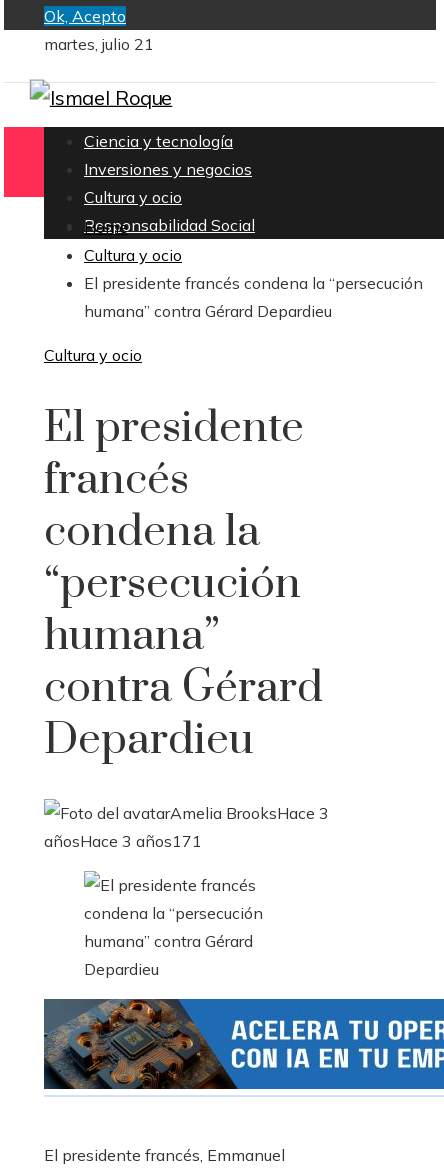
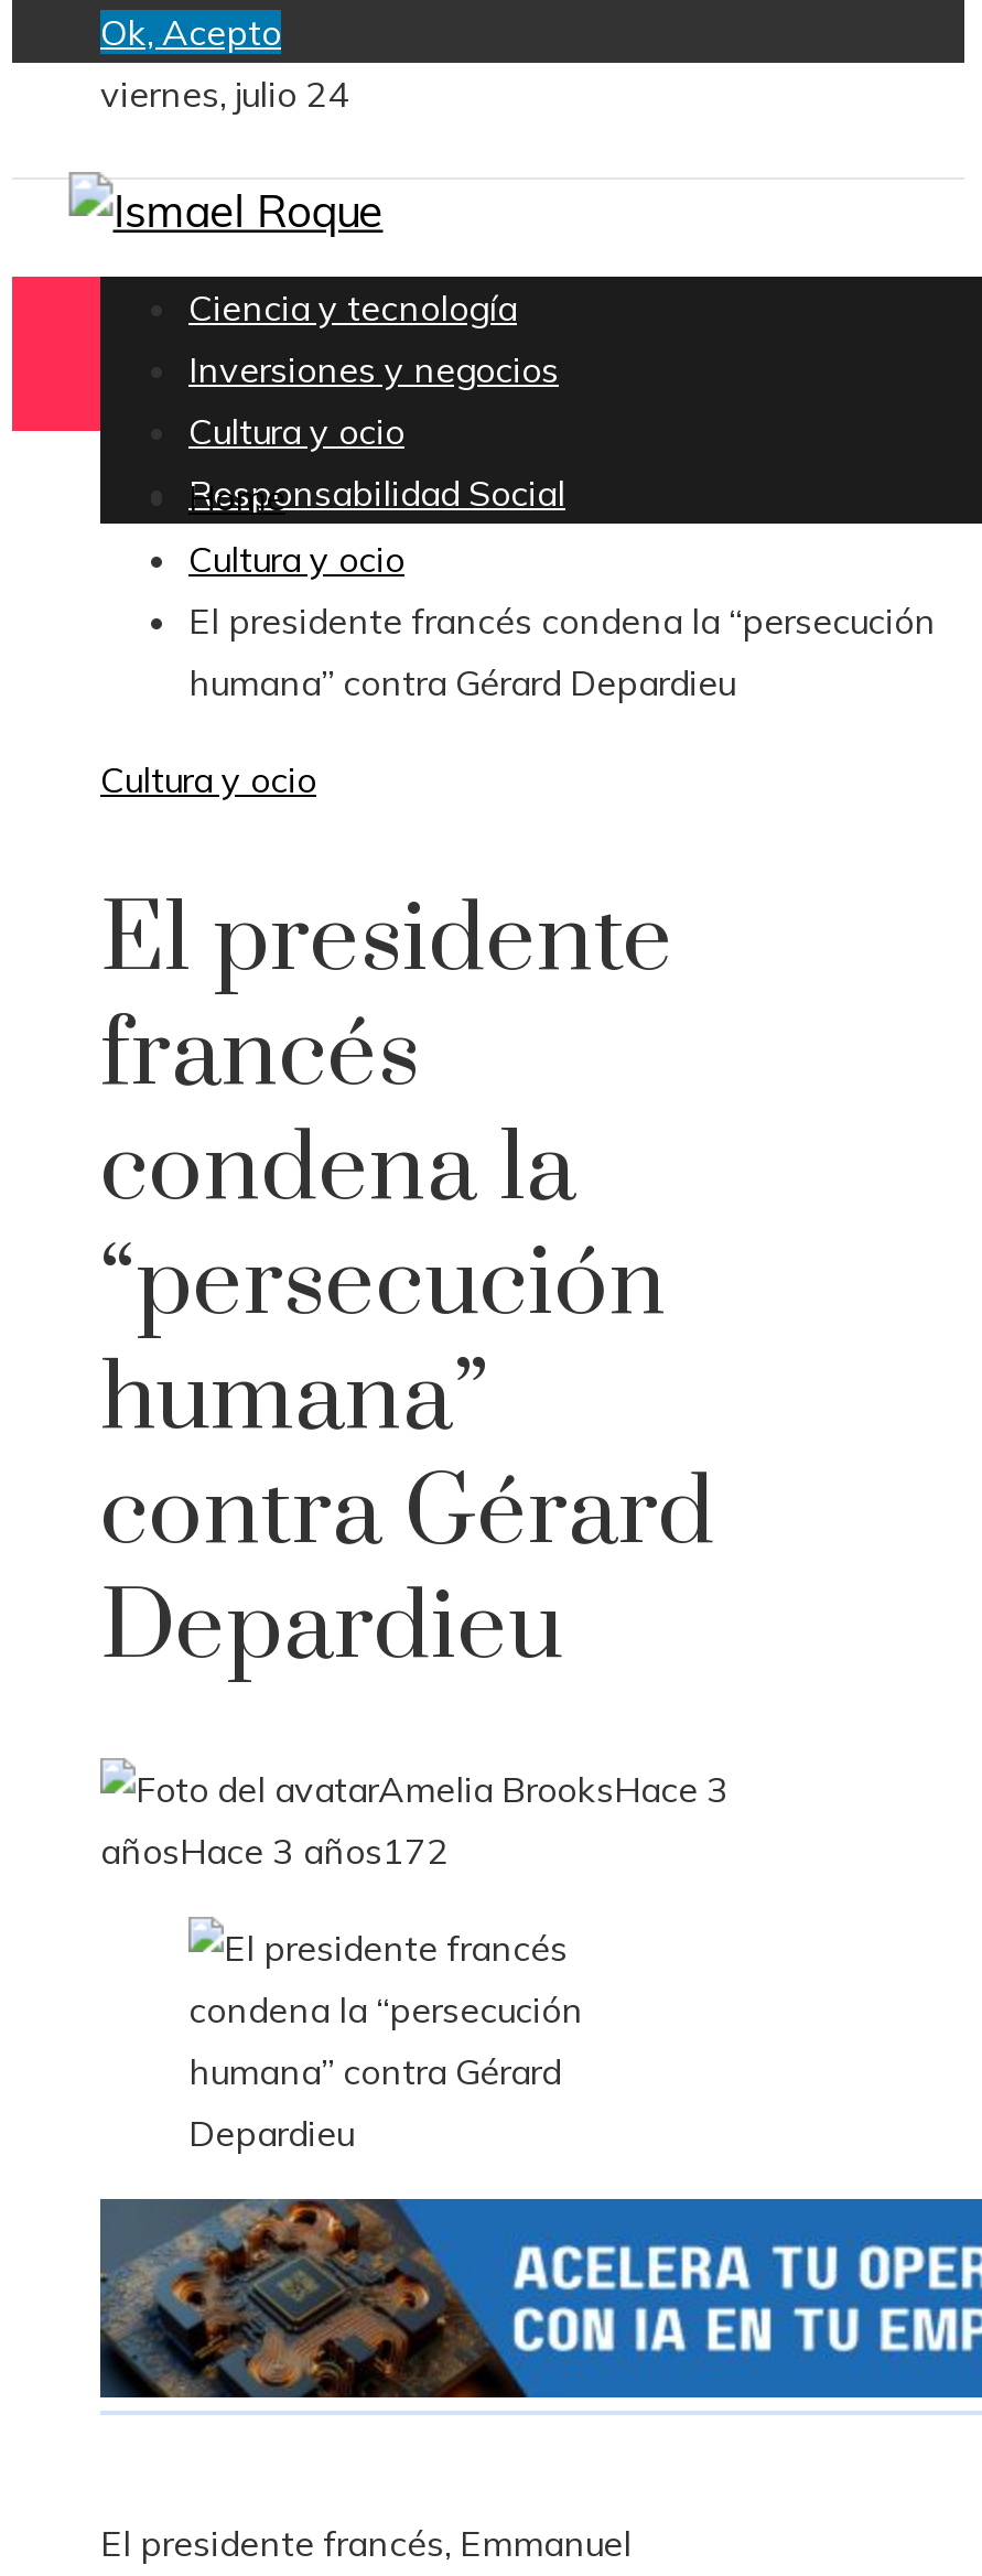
- martes, julio 21
+ viernes, julio 24

- añosHace 3 años171
+ añosHace 3 años172
